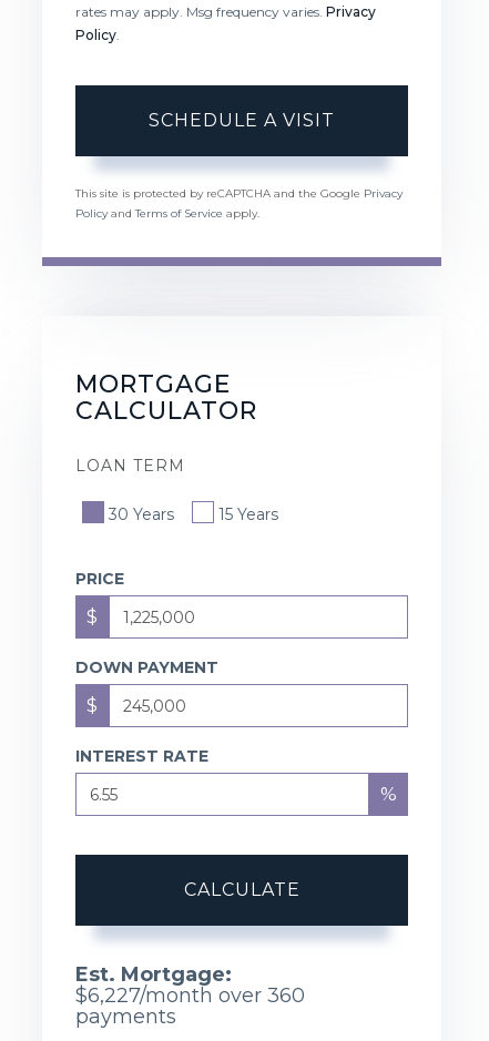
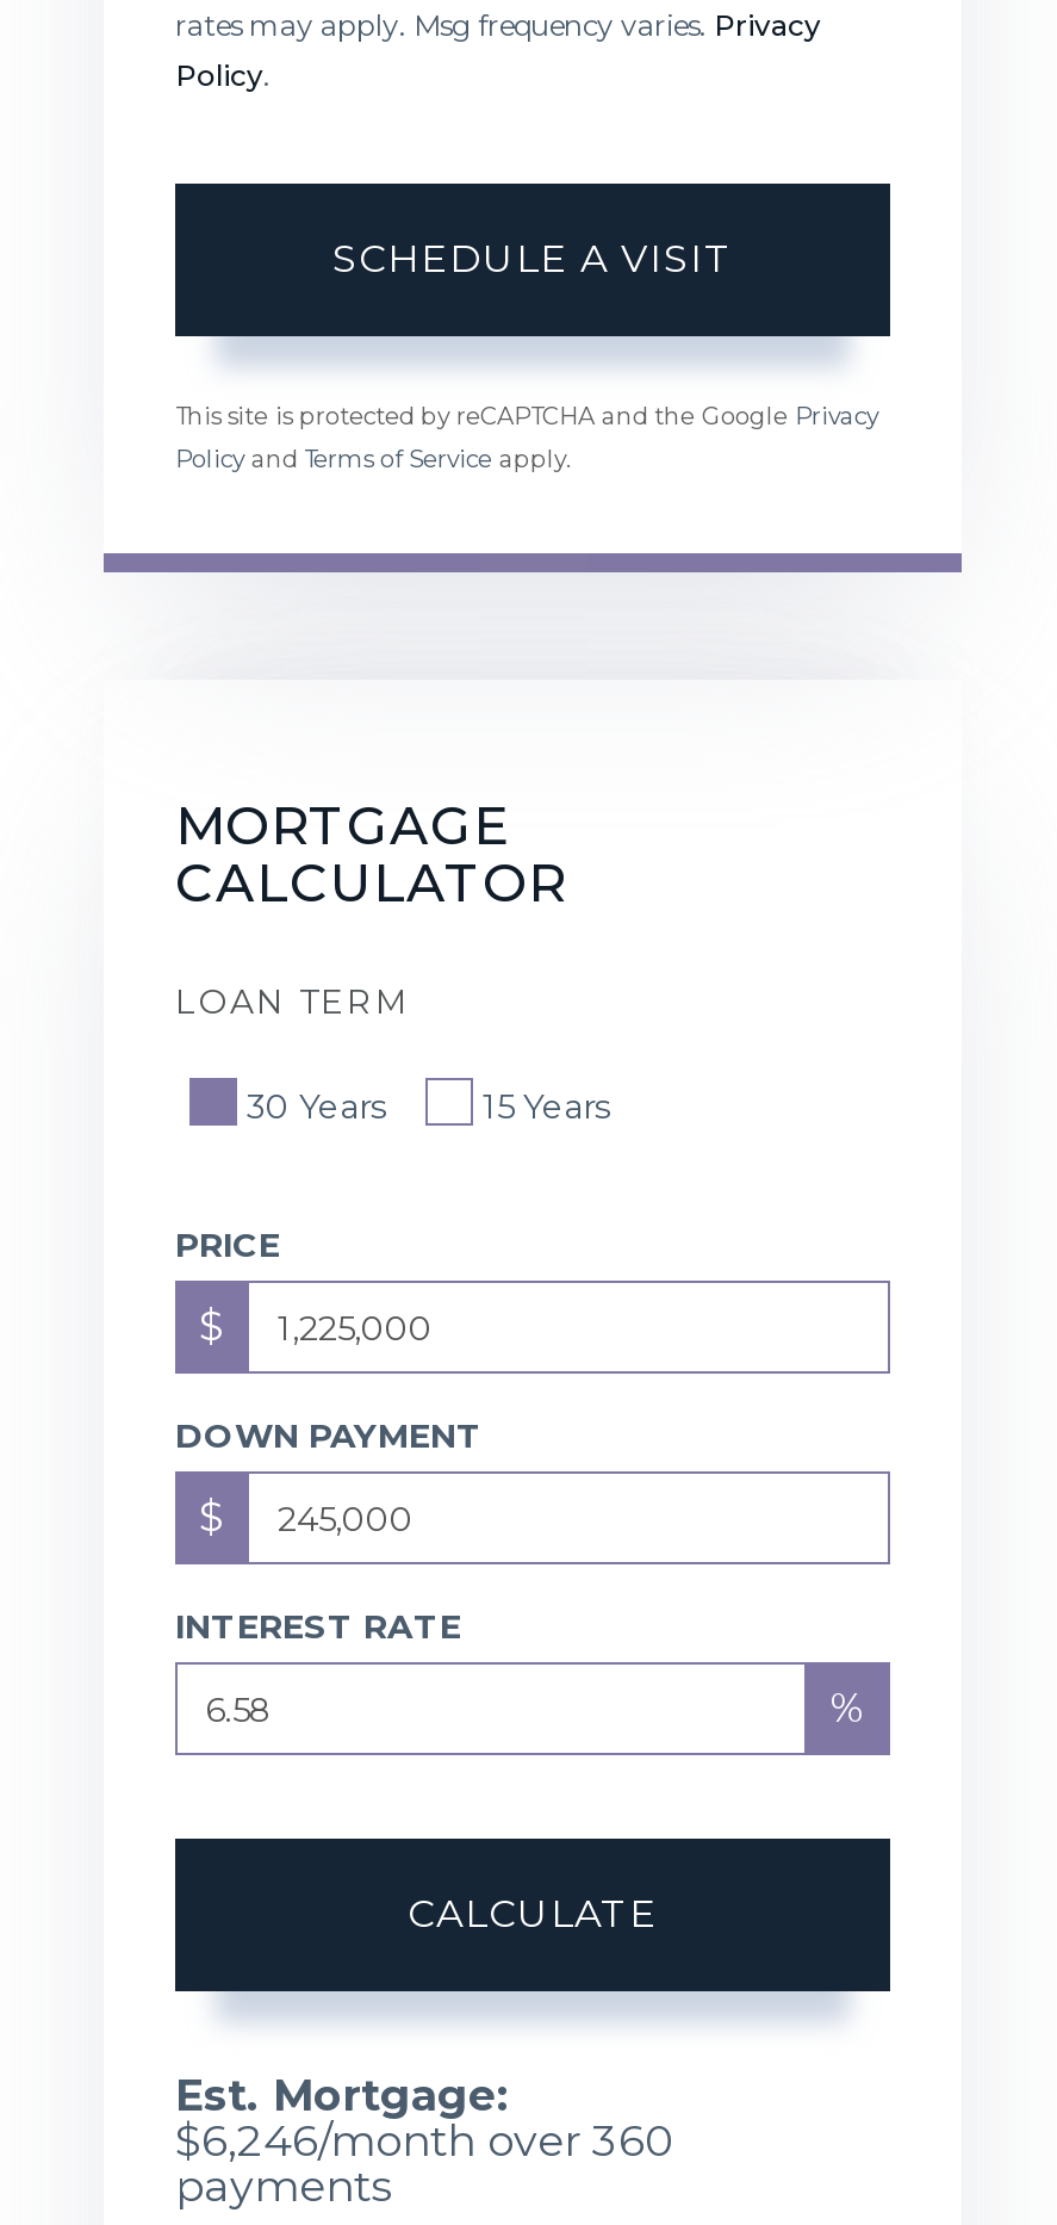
- $6,227/month over 360
+ $6,246/month over 360
